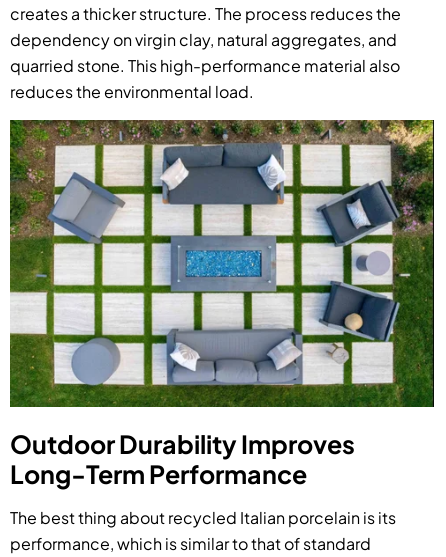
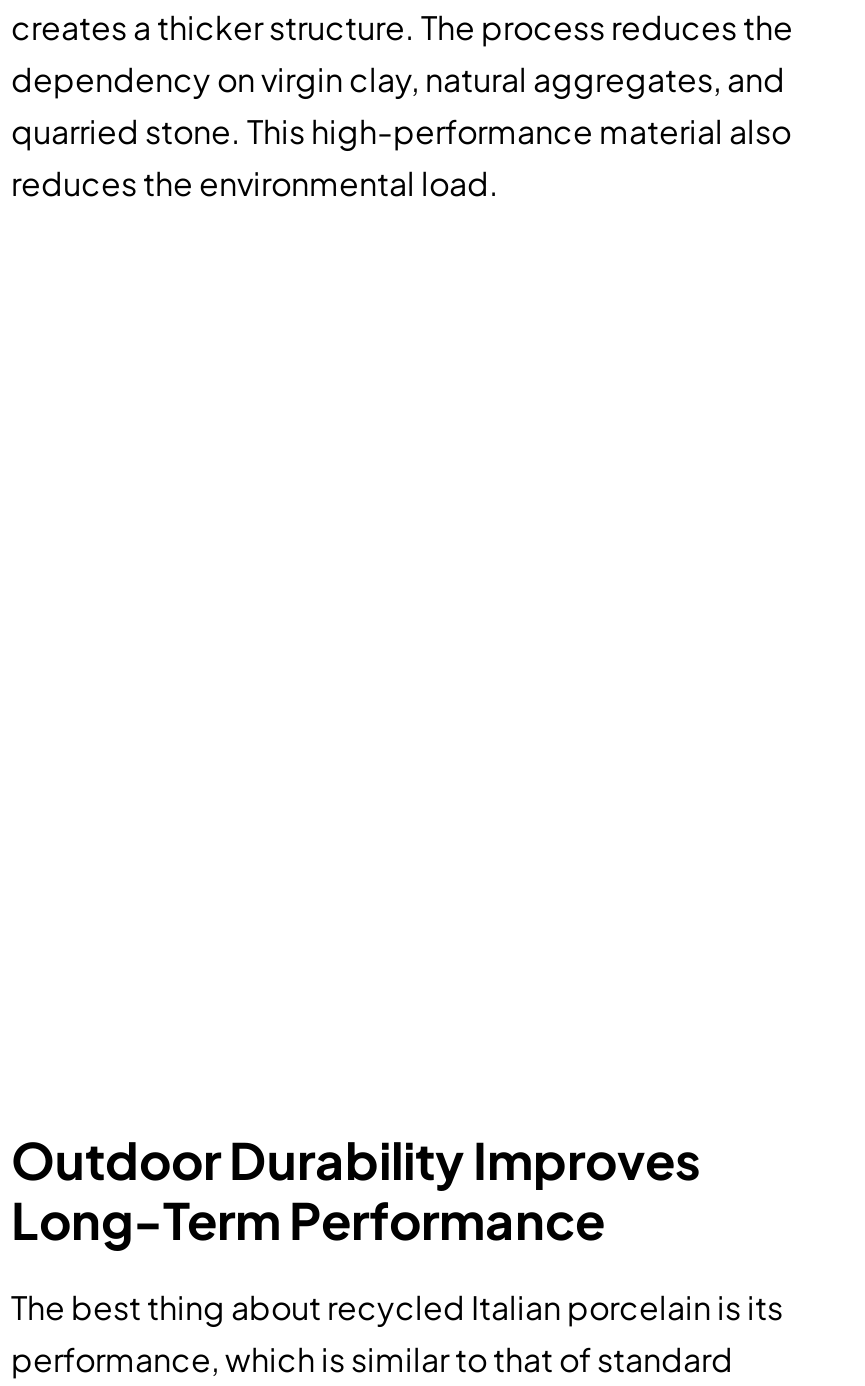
- [image]
